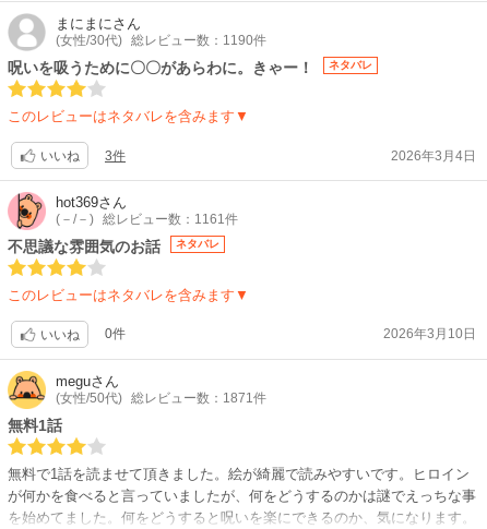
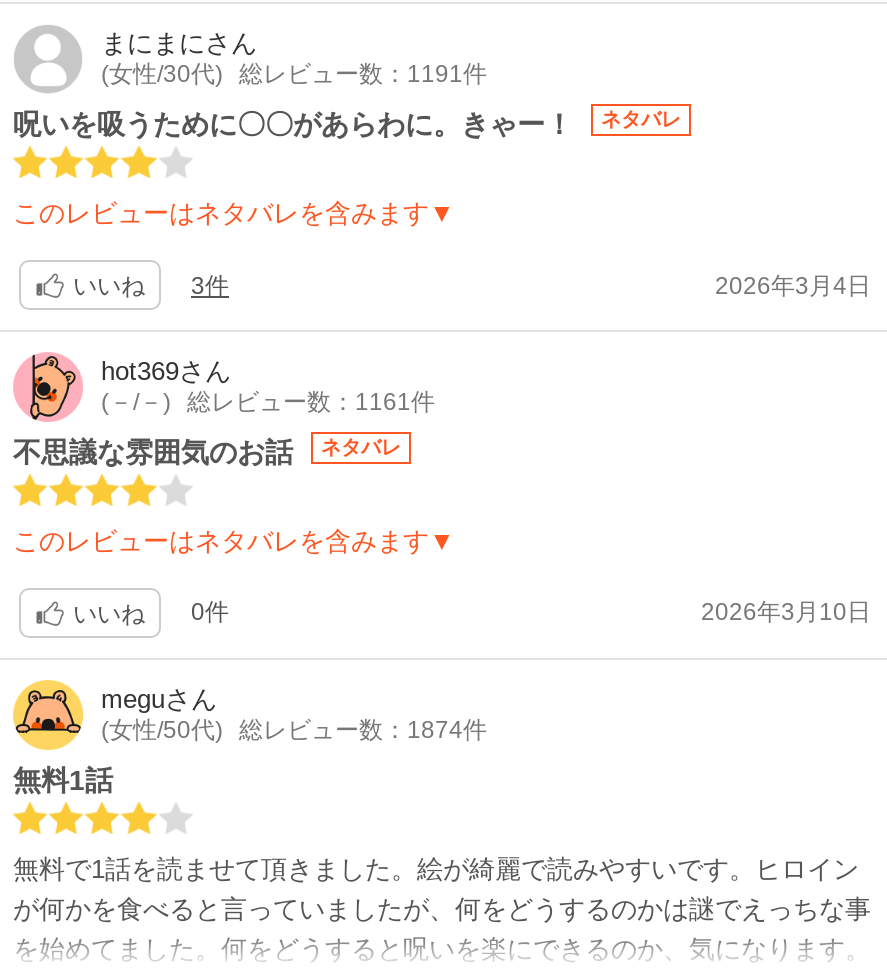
- (女性/30代) 総レビュー数：1190件
+ (女性/30代) 総レビュー数：1191件

- (女性/50代) 総レビュー数：1871件
+ (女性/50代) 総レビュー数：1874件
